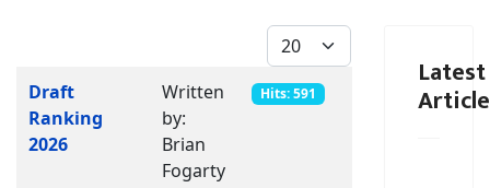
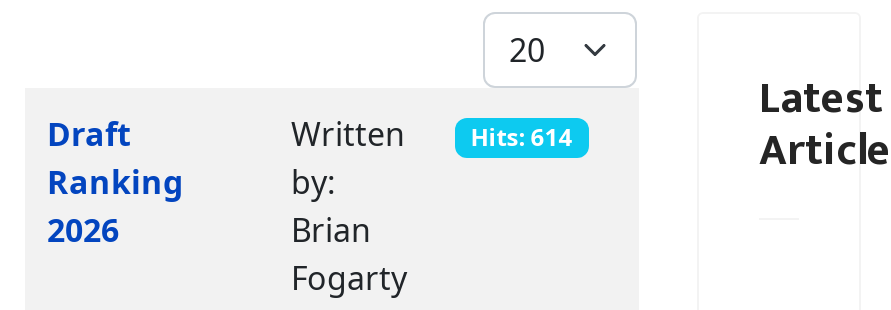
- Hits: 591
+ Hits: 614
